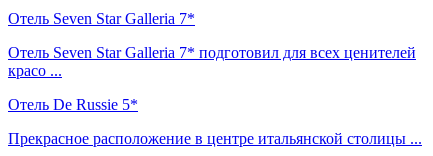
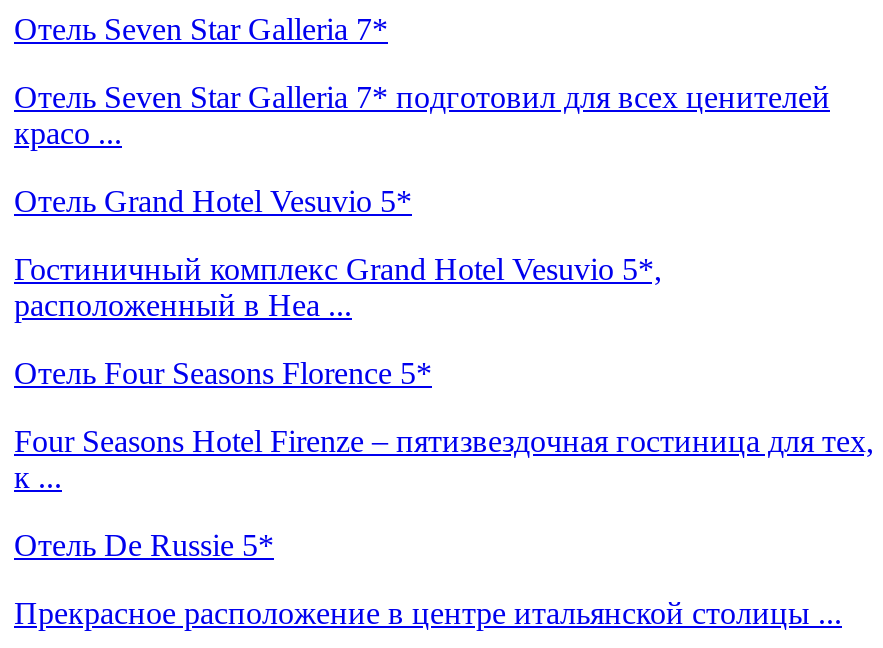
+ Отель Grand Hotel Vesuvio 5*
+ Гостиничный комплекс Grand Hotel Vesuvio 5*,
+ расположенный в Неа ...
+ Отель Four Seasons Florence 5*
+ Four Seasons Hotel Firenze – пятизвездочная гостиница для тех,
+ к ...
